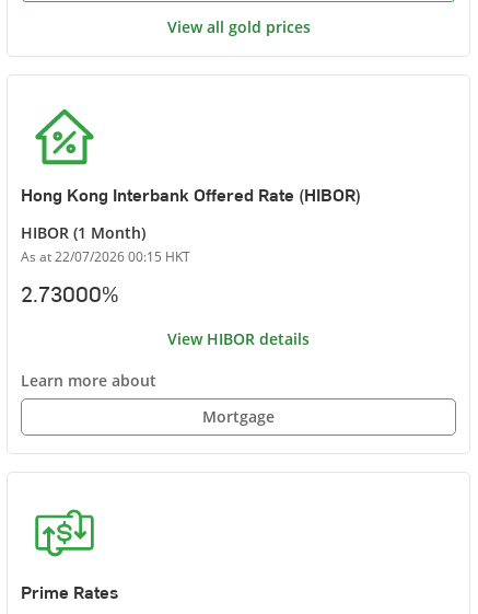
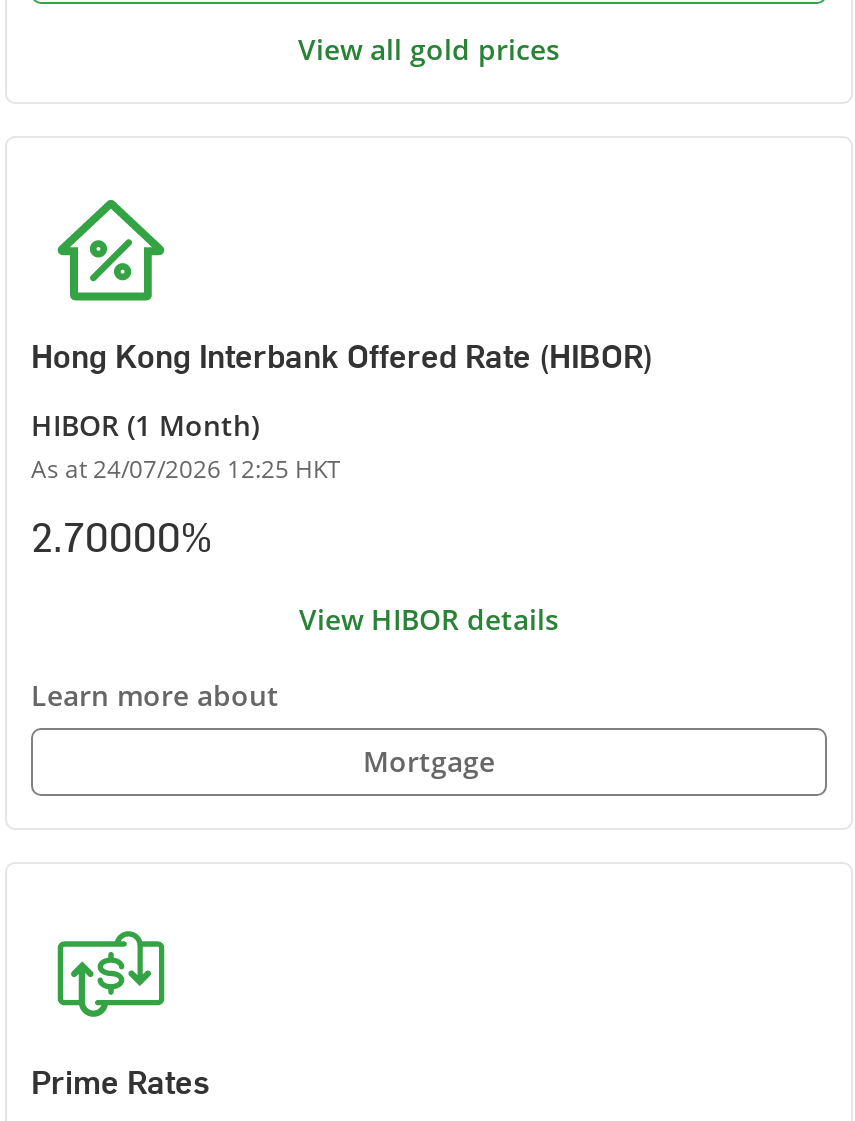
- As at 22/07/2026 00:15 HKT
+ As at 24/07/2026 12:25 HKT

- 2.73000%
+ 2.70000%
